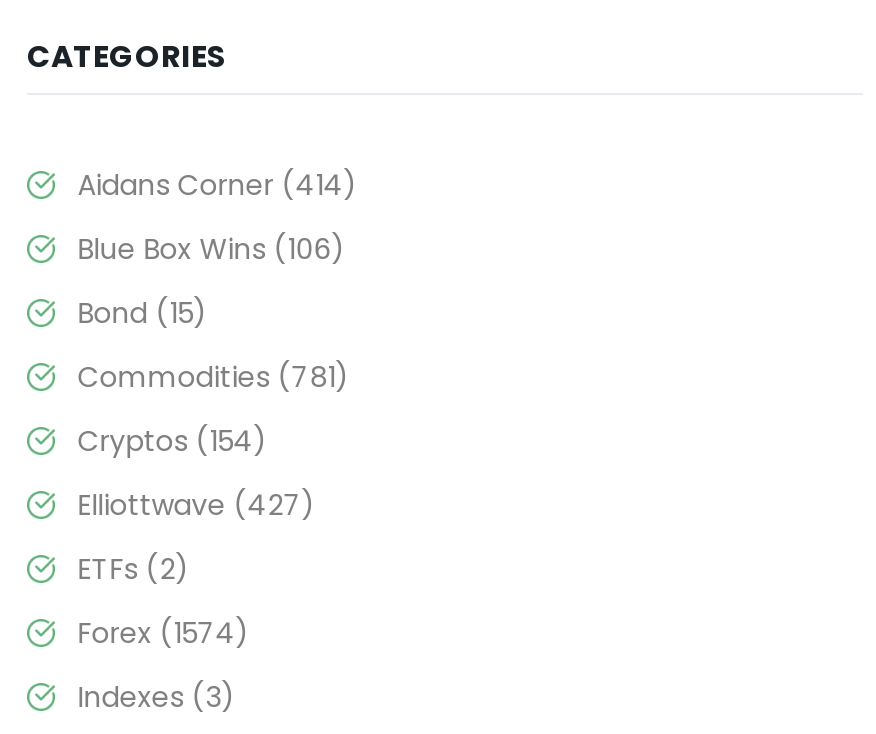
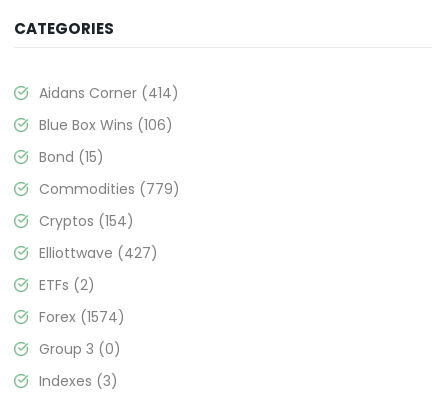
- Commodities (781)
+ Commodities (779)

+ Group 3 (0)
